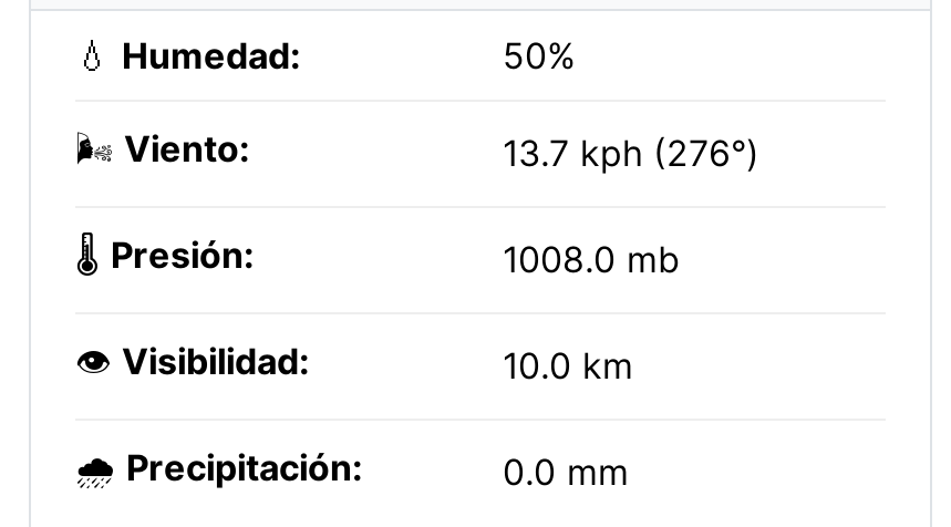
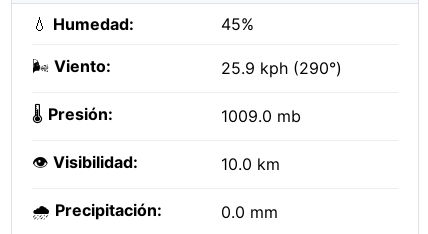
- 50%
+ 45%

- 13.7 kph (276°)
+ 25.9 kph (290°)

- 1008.0 mb
+ 1009.0 mb
